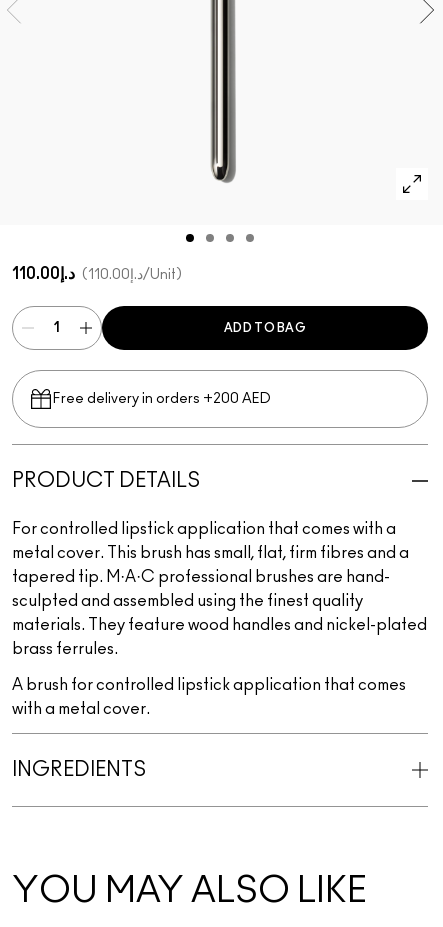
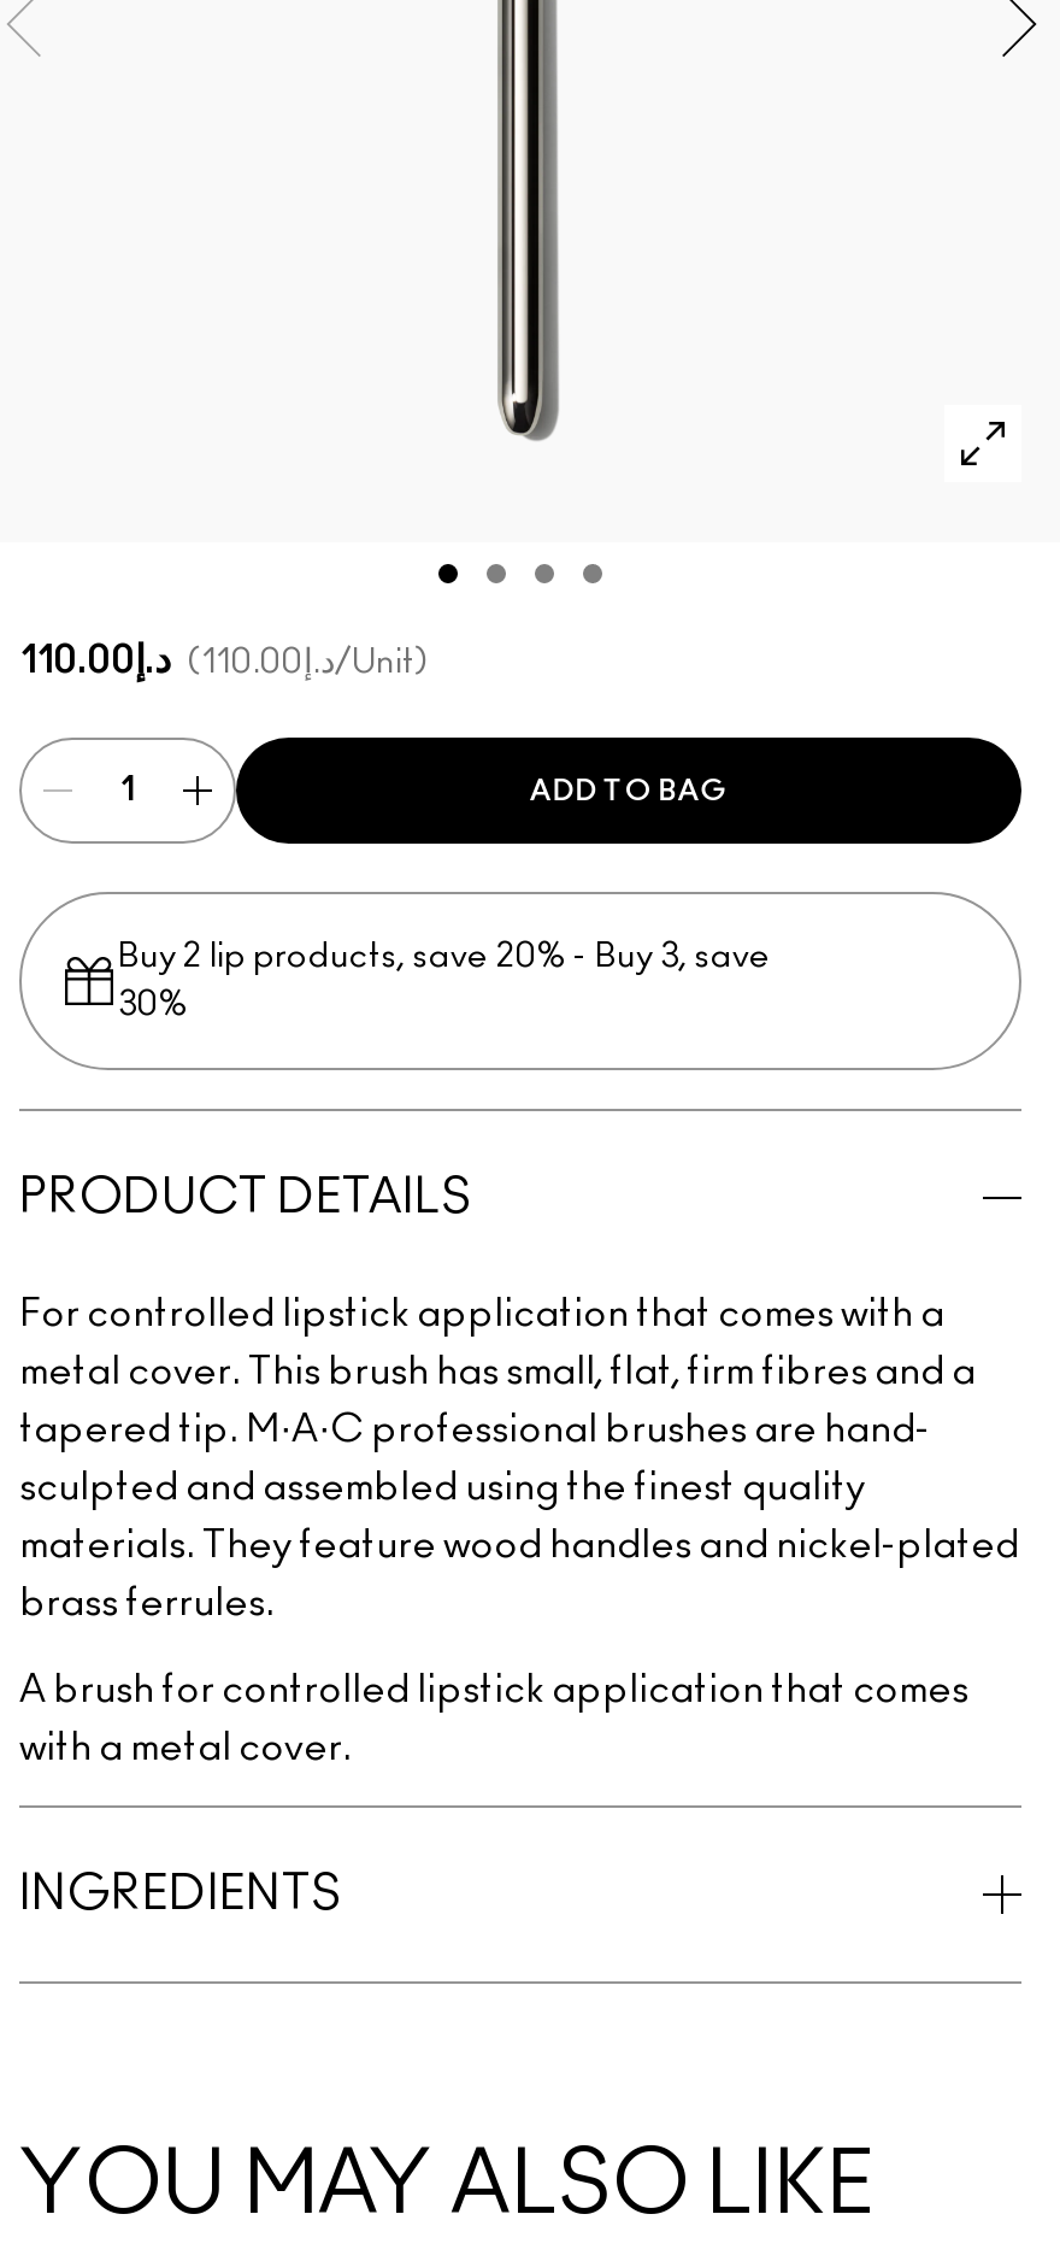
- Free delivery in orders +200 AED
+ Buy 2 lip products, save 20% - Buy 3, save
+ 30%
